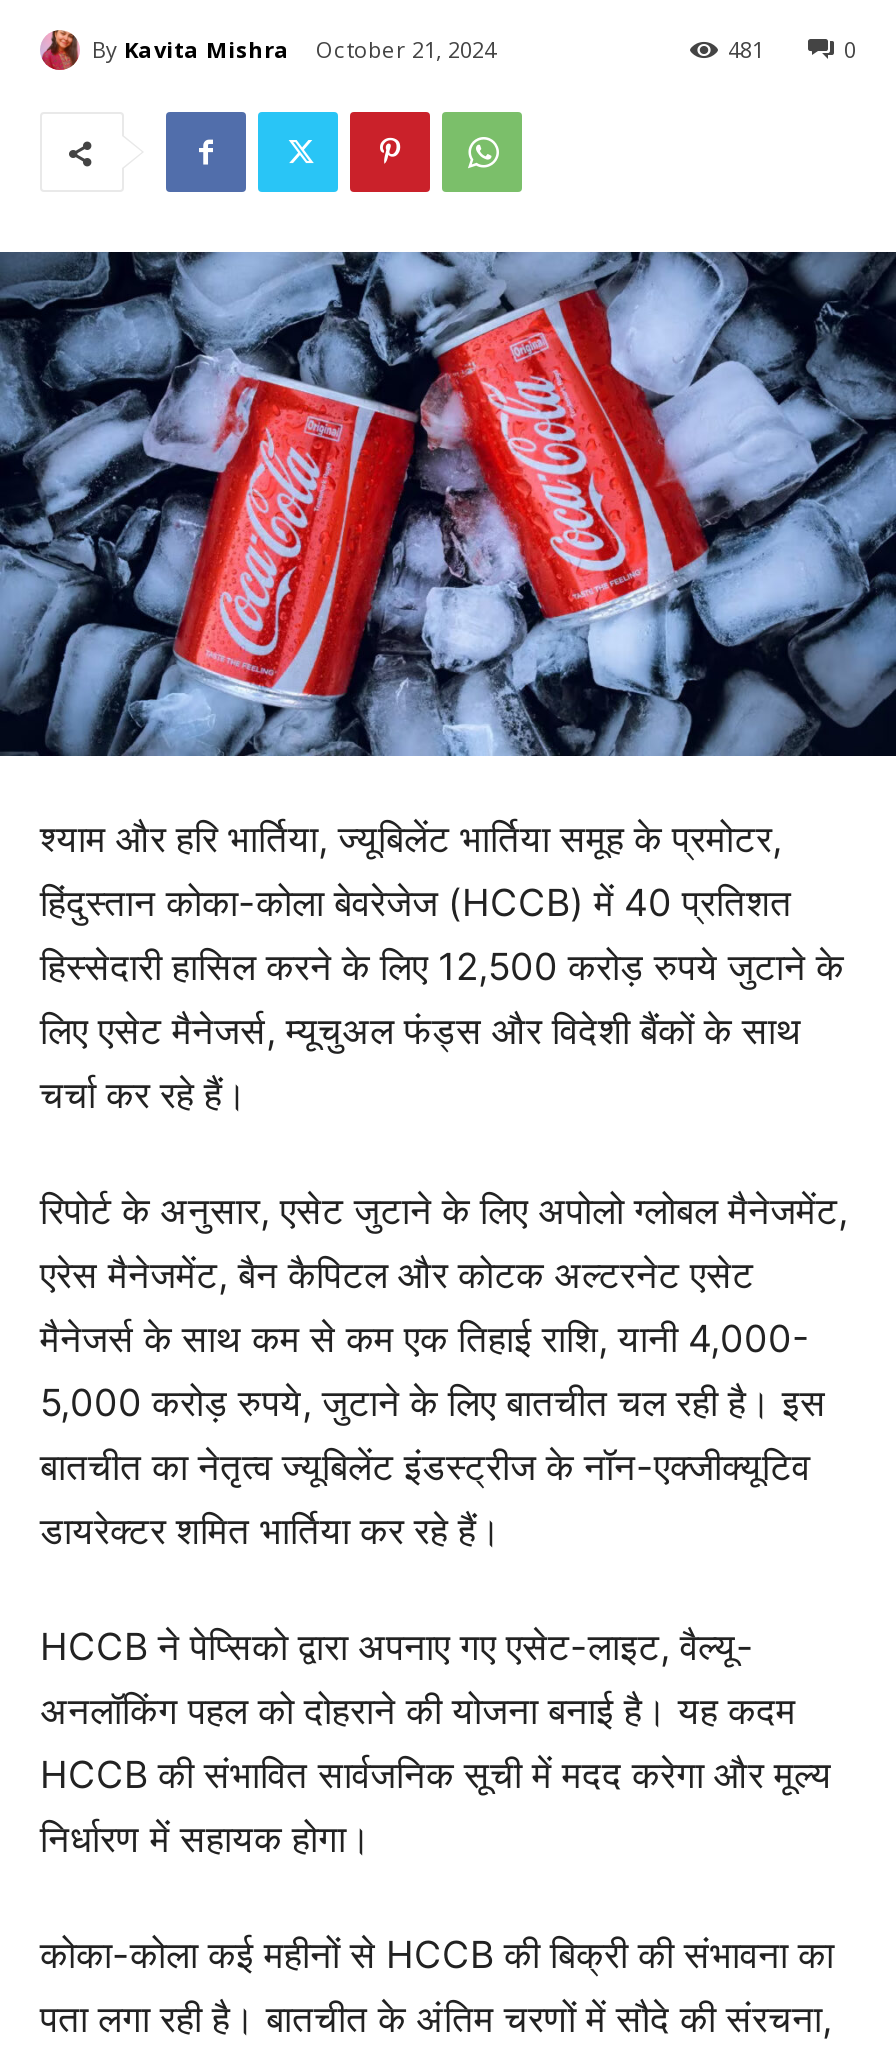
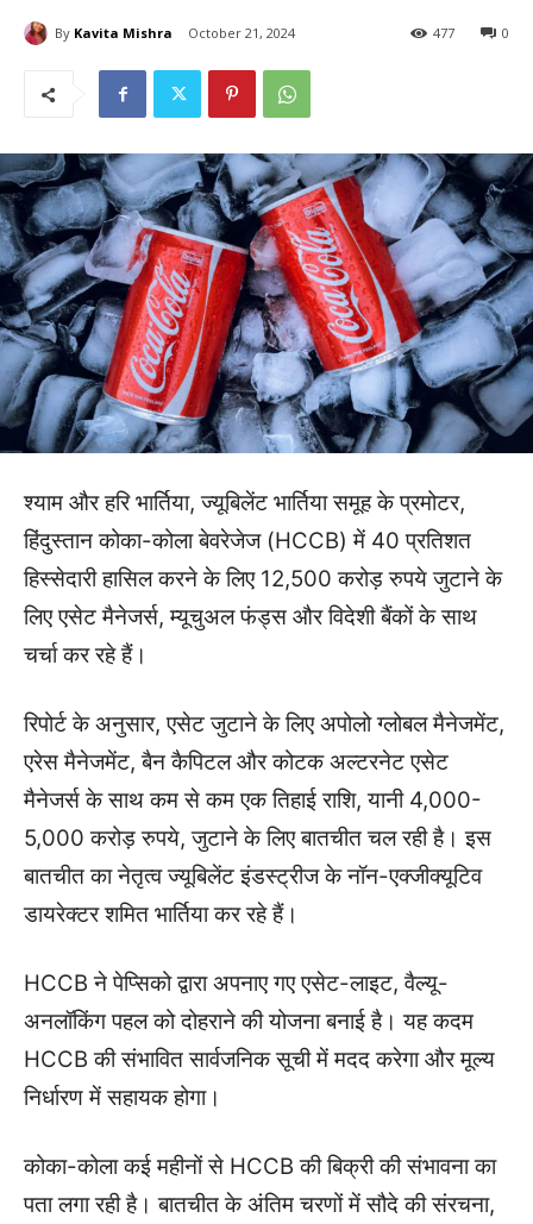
- 481
+ 477
